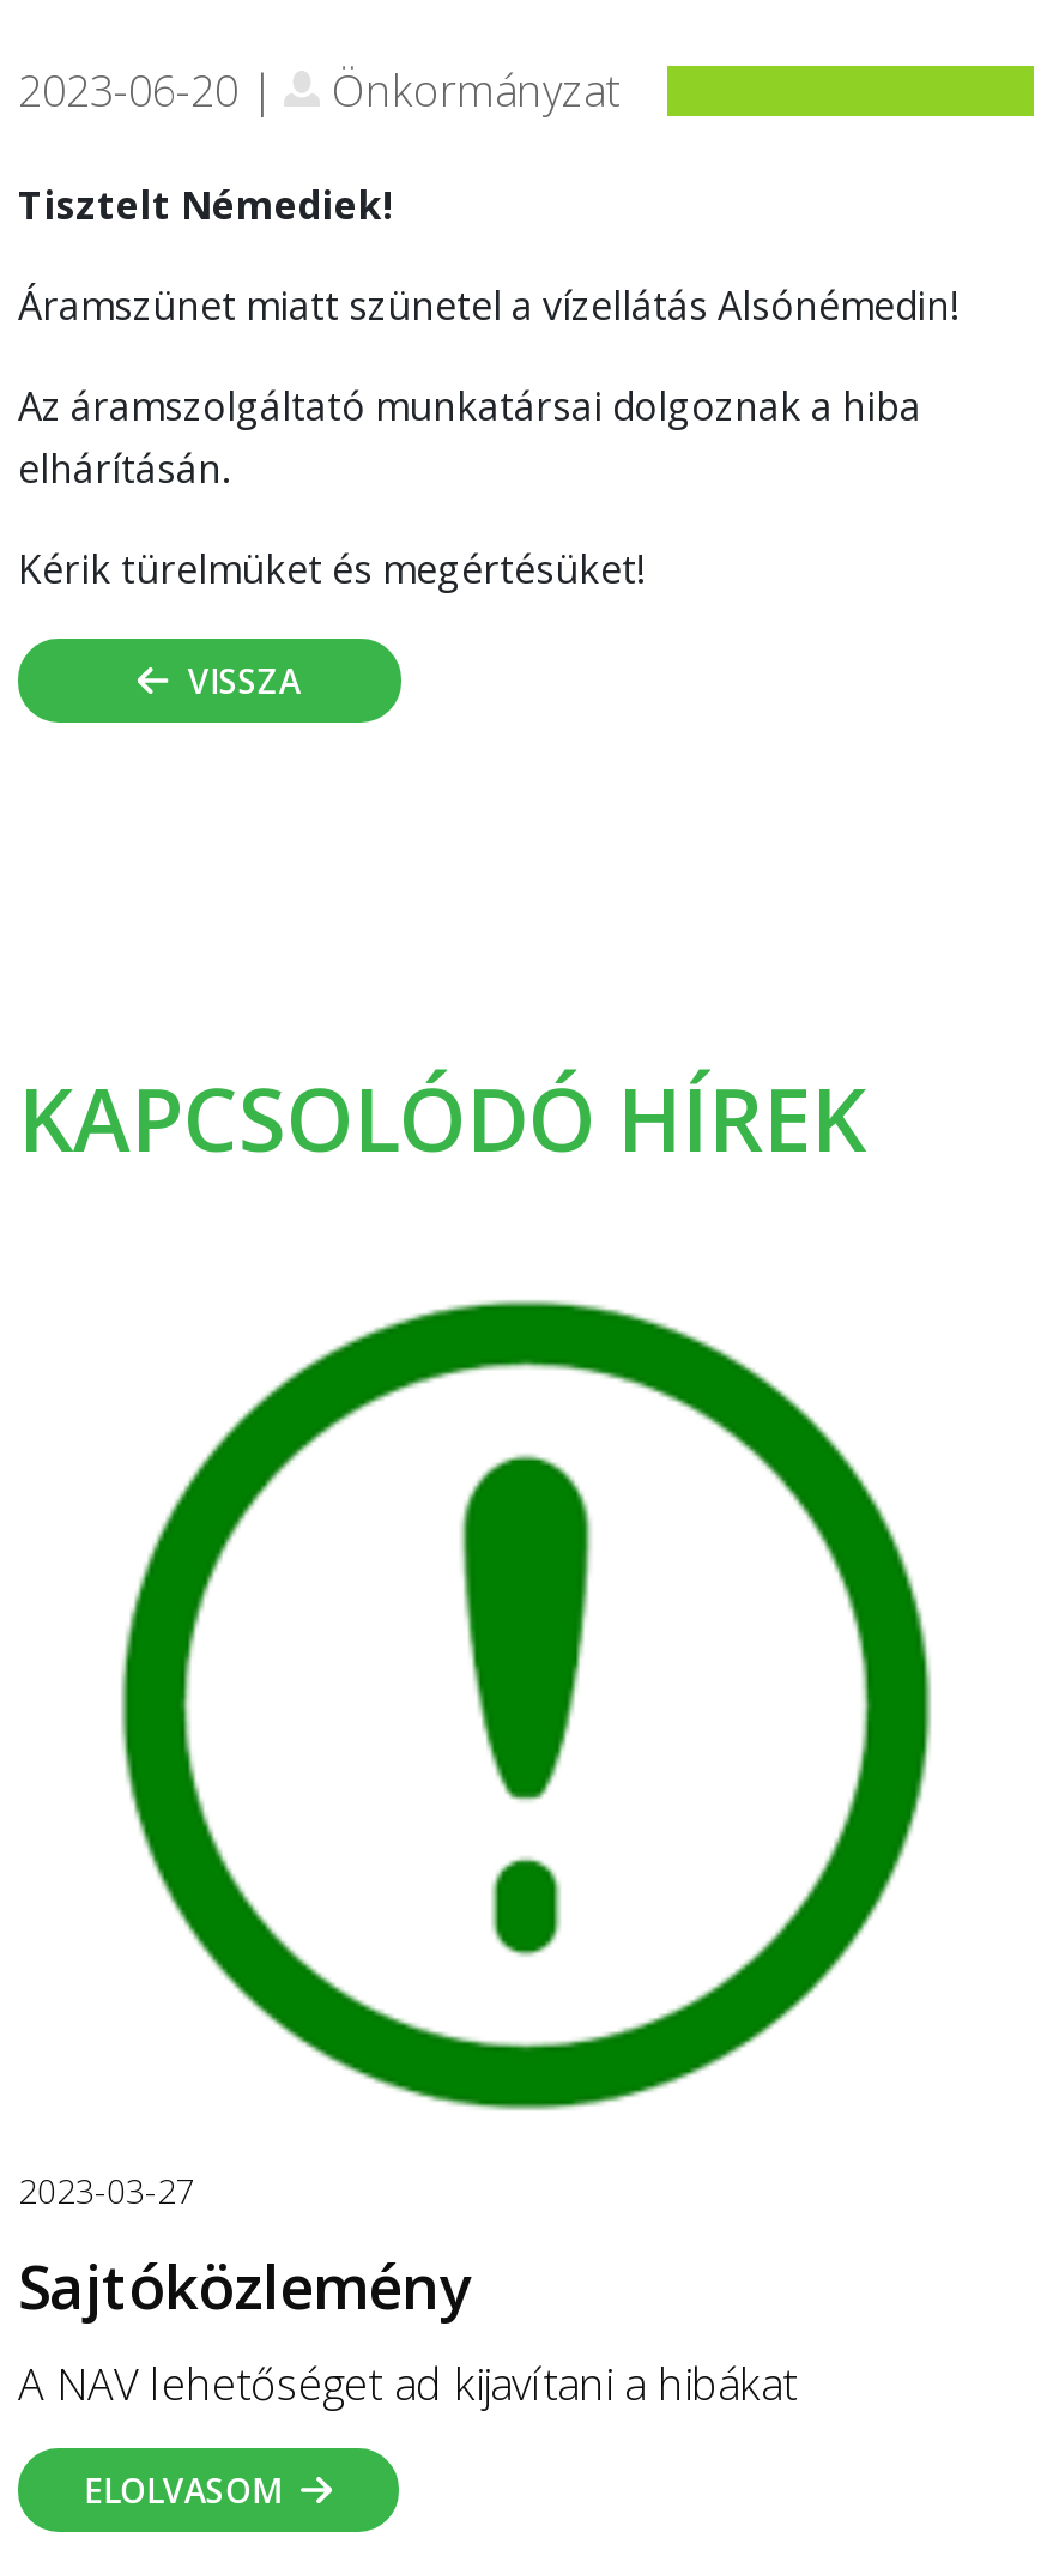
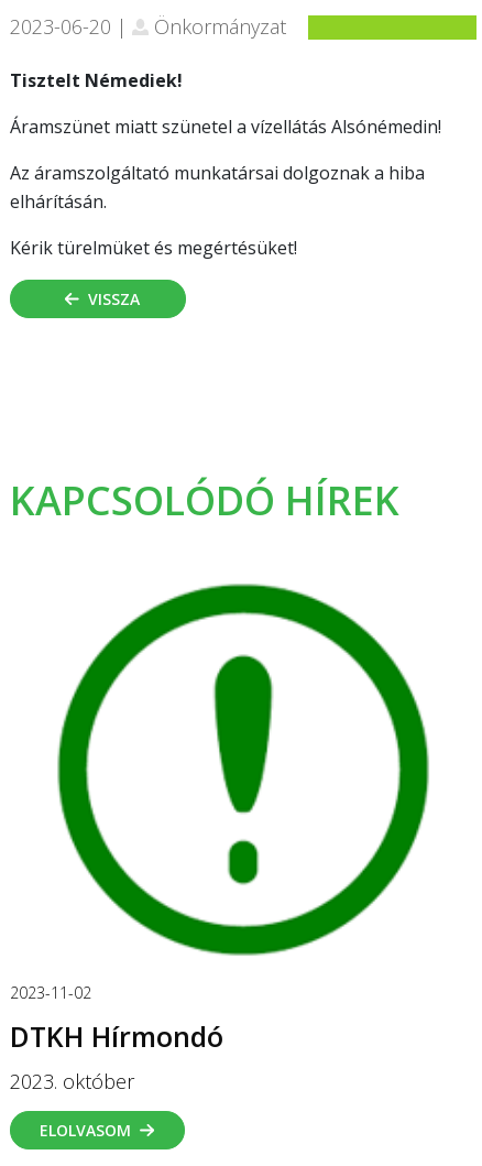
- 2023-03-27
- Sajtóközlemény
- A NAV lehetőséget ad kijavítani a hibákat
+ 2023-11-02
+ DTKH Hírmondó
+ 2023. október
